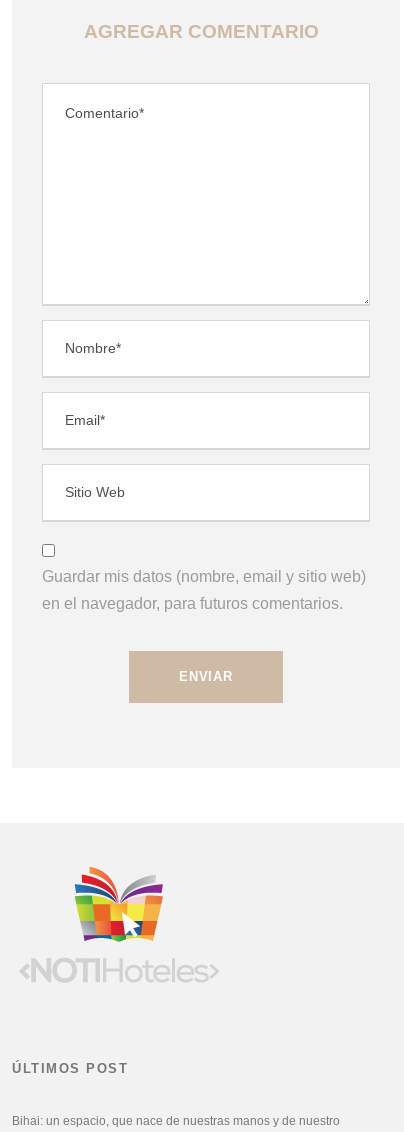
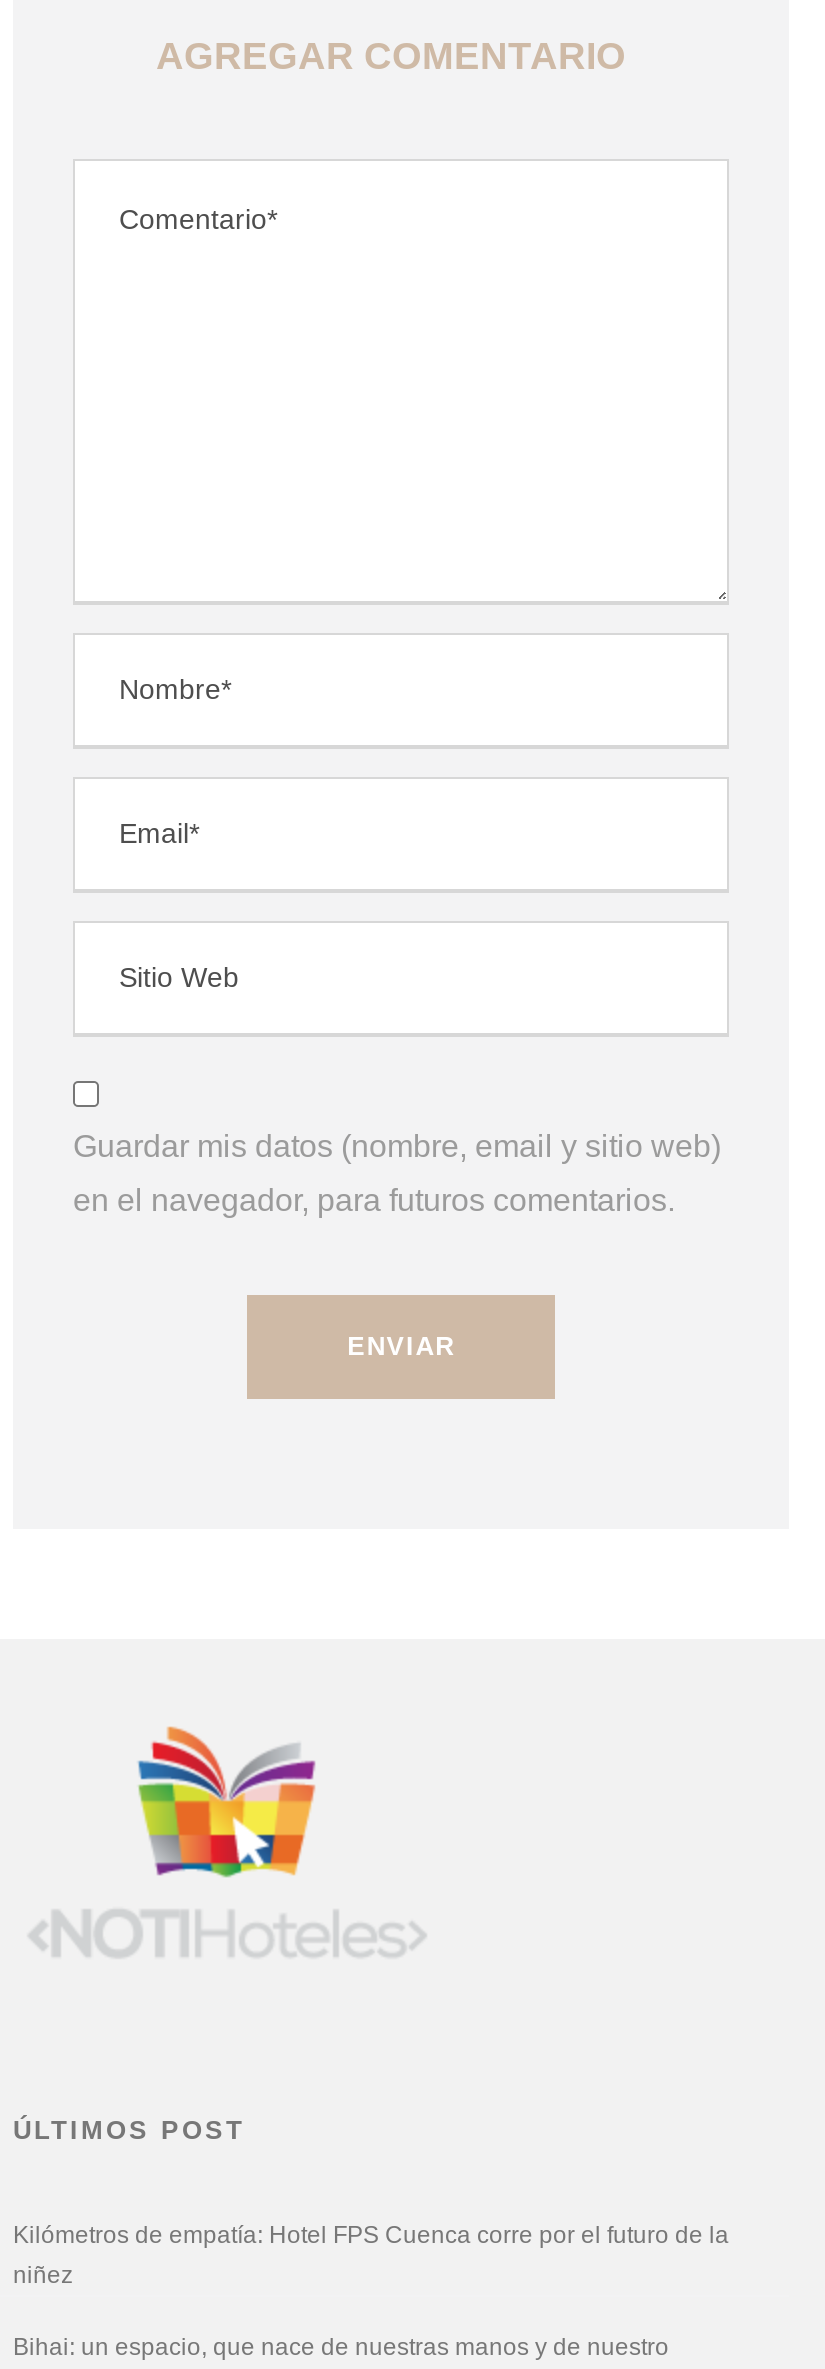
+ Kilómetros de empatía: Hotel FPS Cuenca corre por el futuro de la
+ niñez
